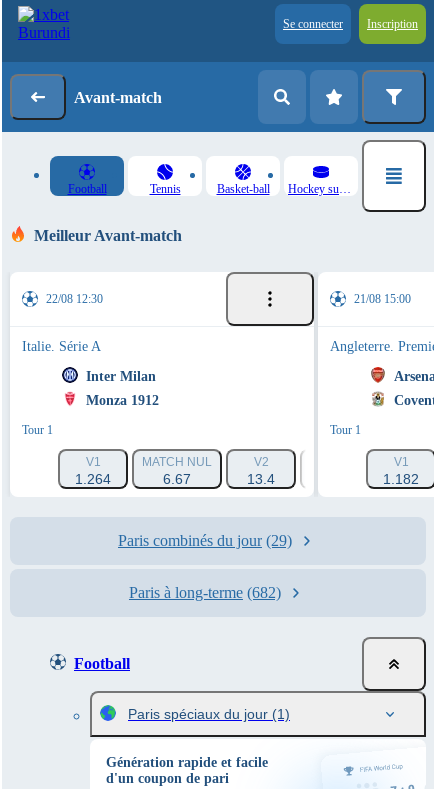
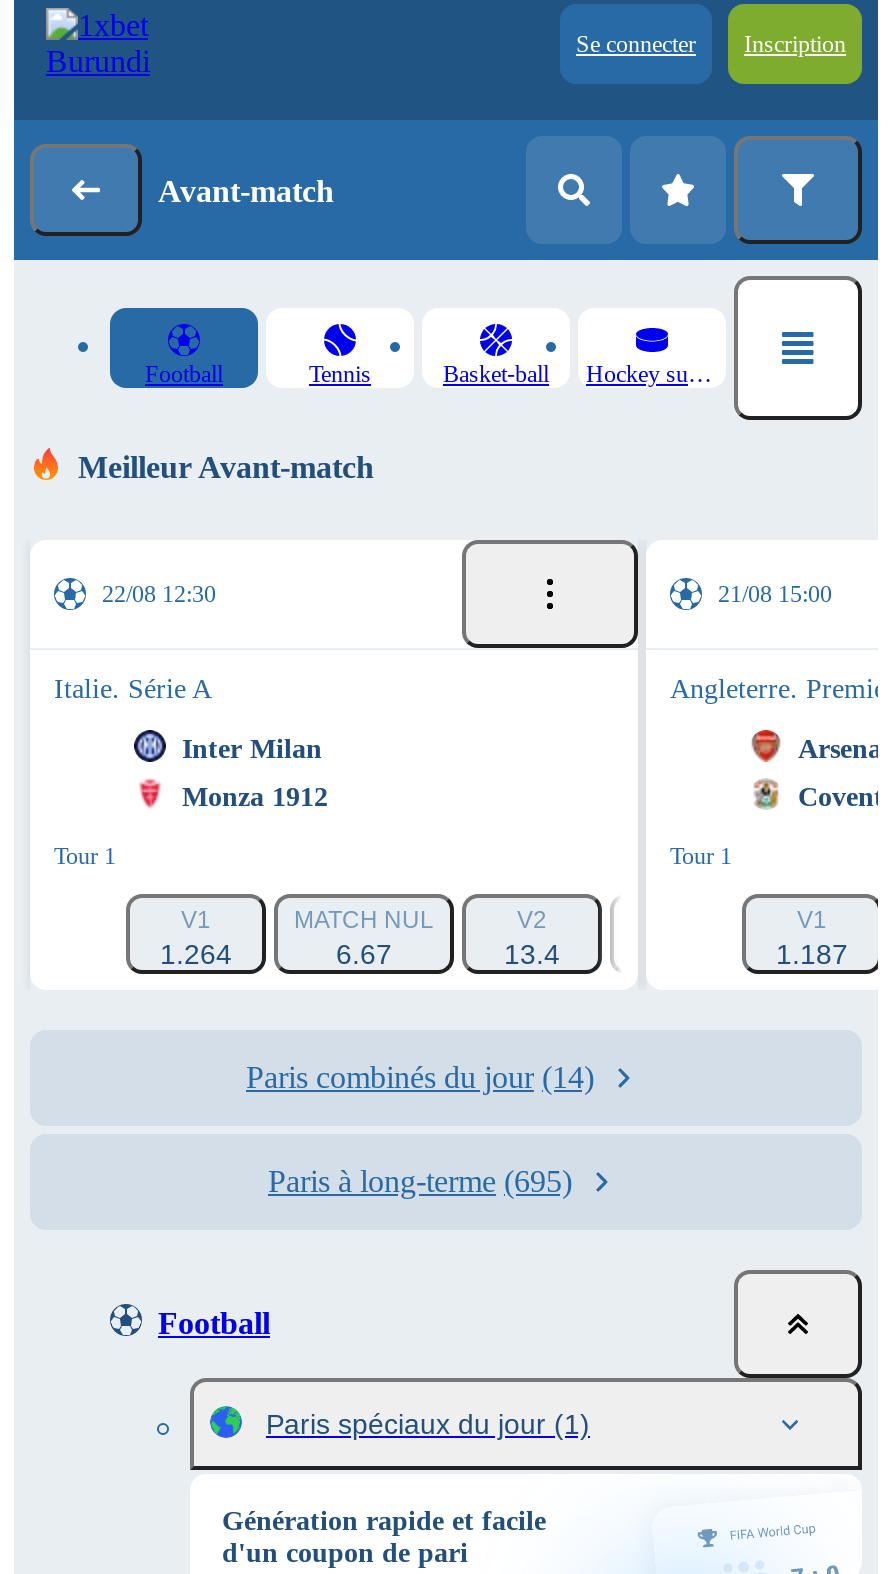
- 1.182
+ 1.187

- Paris combinés du jour (29)
+ Paris combinés du jour (14)

- Paris à long-terme (682)
+ Paris à long-terme (695)
